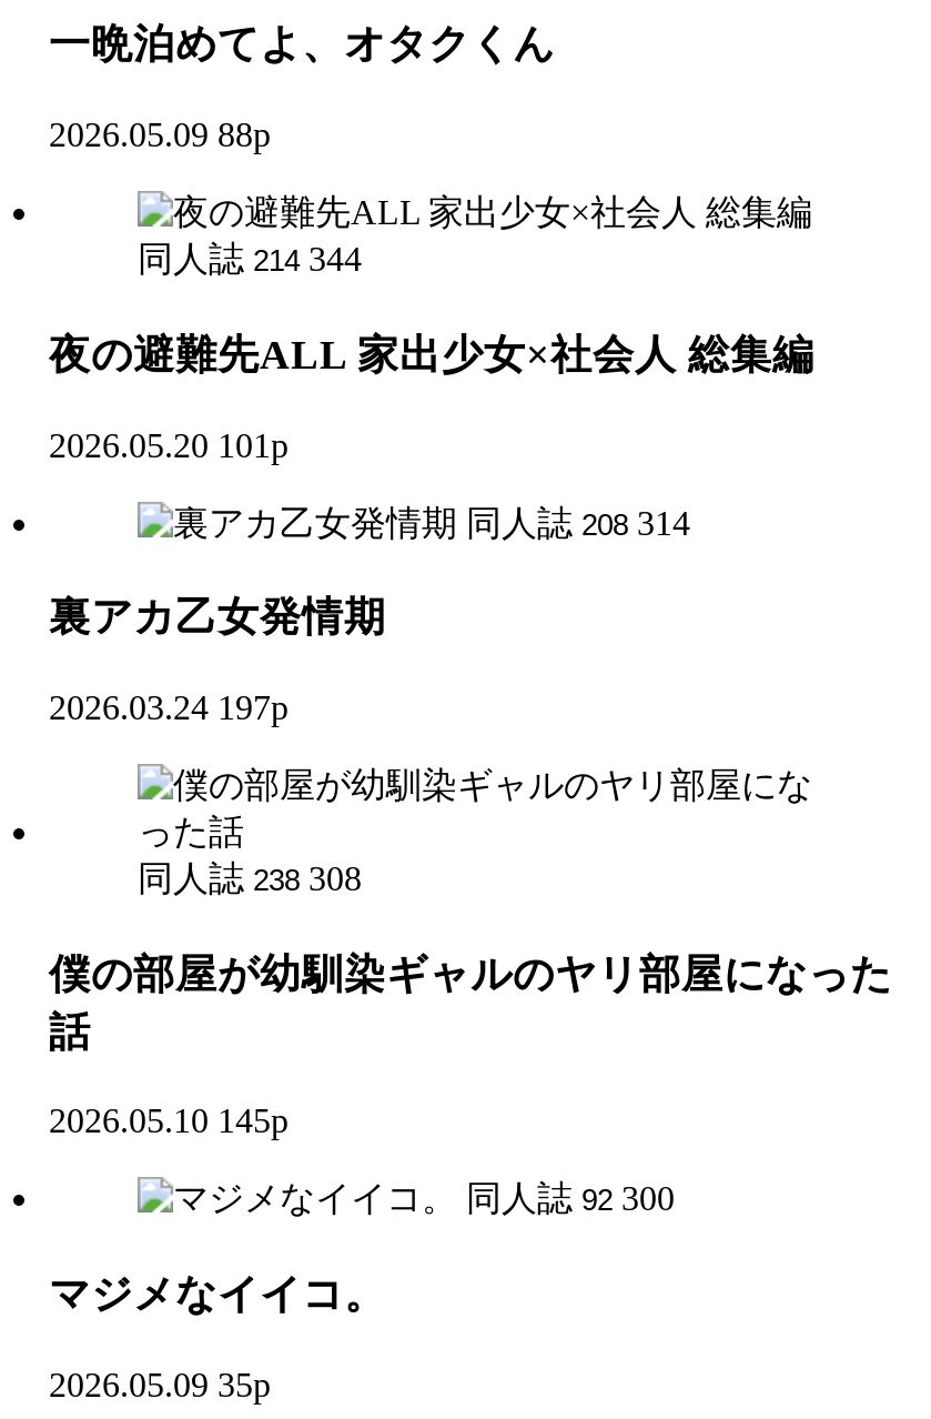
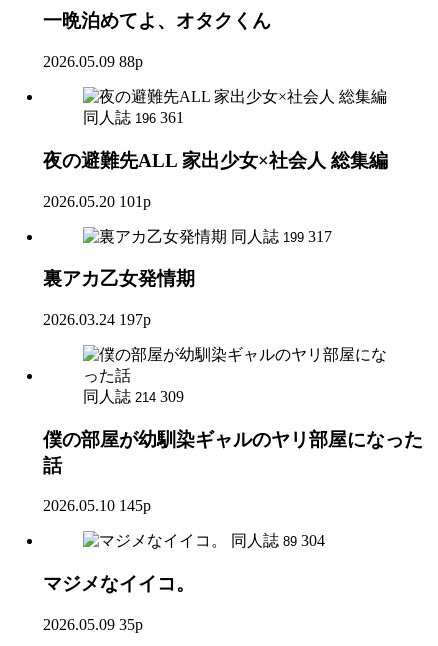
- 同人誌 214 344
+ 同人誌 196 361

- 同人誌 208 314
+ 同人誌 199 317

- 同人誌 238 308
+ 同人誌 214 309

- 同人誌 92 300
+ 同人誌 89 304
